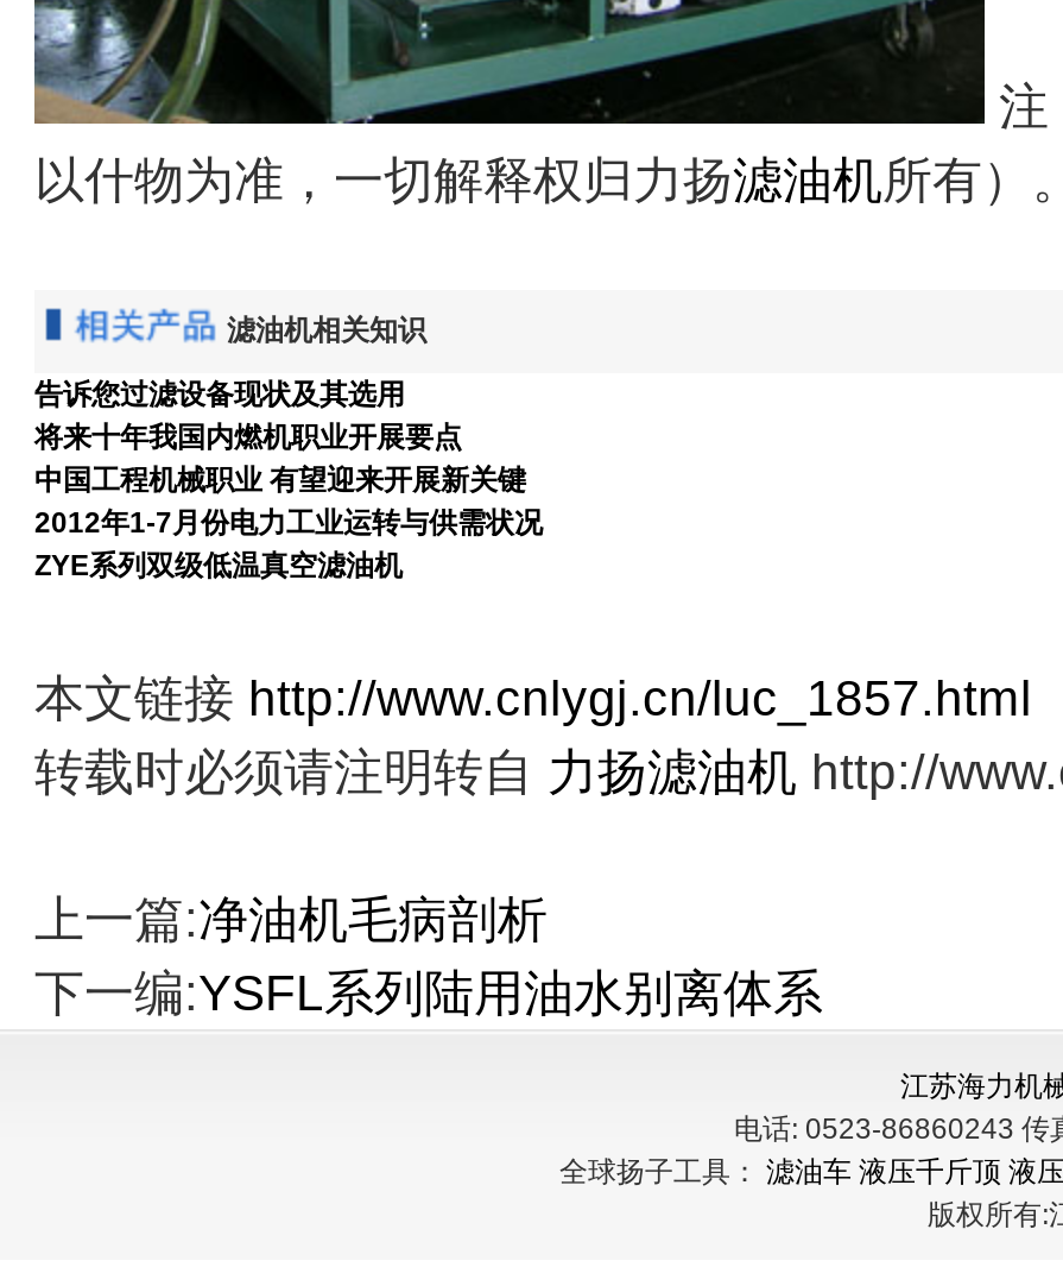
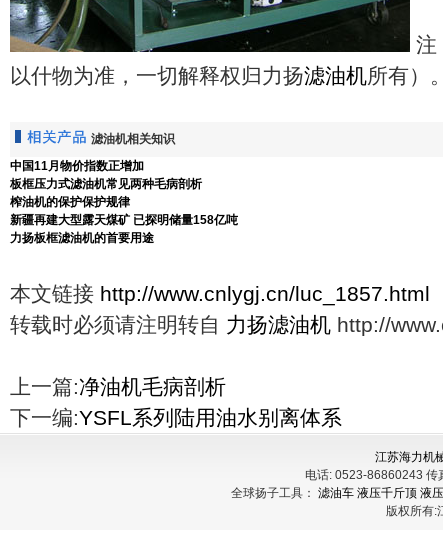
- 告诉您过滤设备现状及其选用
- 将来十年我国内燃机职业开展要点
- 中国工程机械职业 有望迎来开展新关键
- 2012年1-7月份电力工业运转与供需状况
- ZYE系列双级低温真空滤油机
+ 中国11月物价指数正增加
+ 板框压力式滤油机常见两种毛病剖析
+ 榨油机的保护保护规律
+ 新疆再建大型露天煤矿 已探明储量158亿吨
+ 力扬板框滤油机的首要用途
